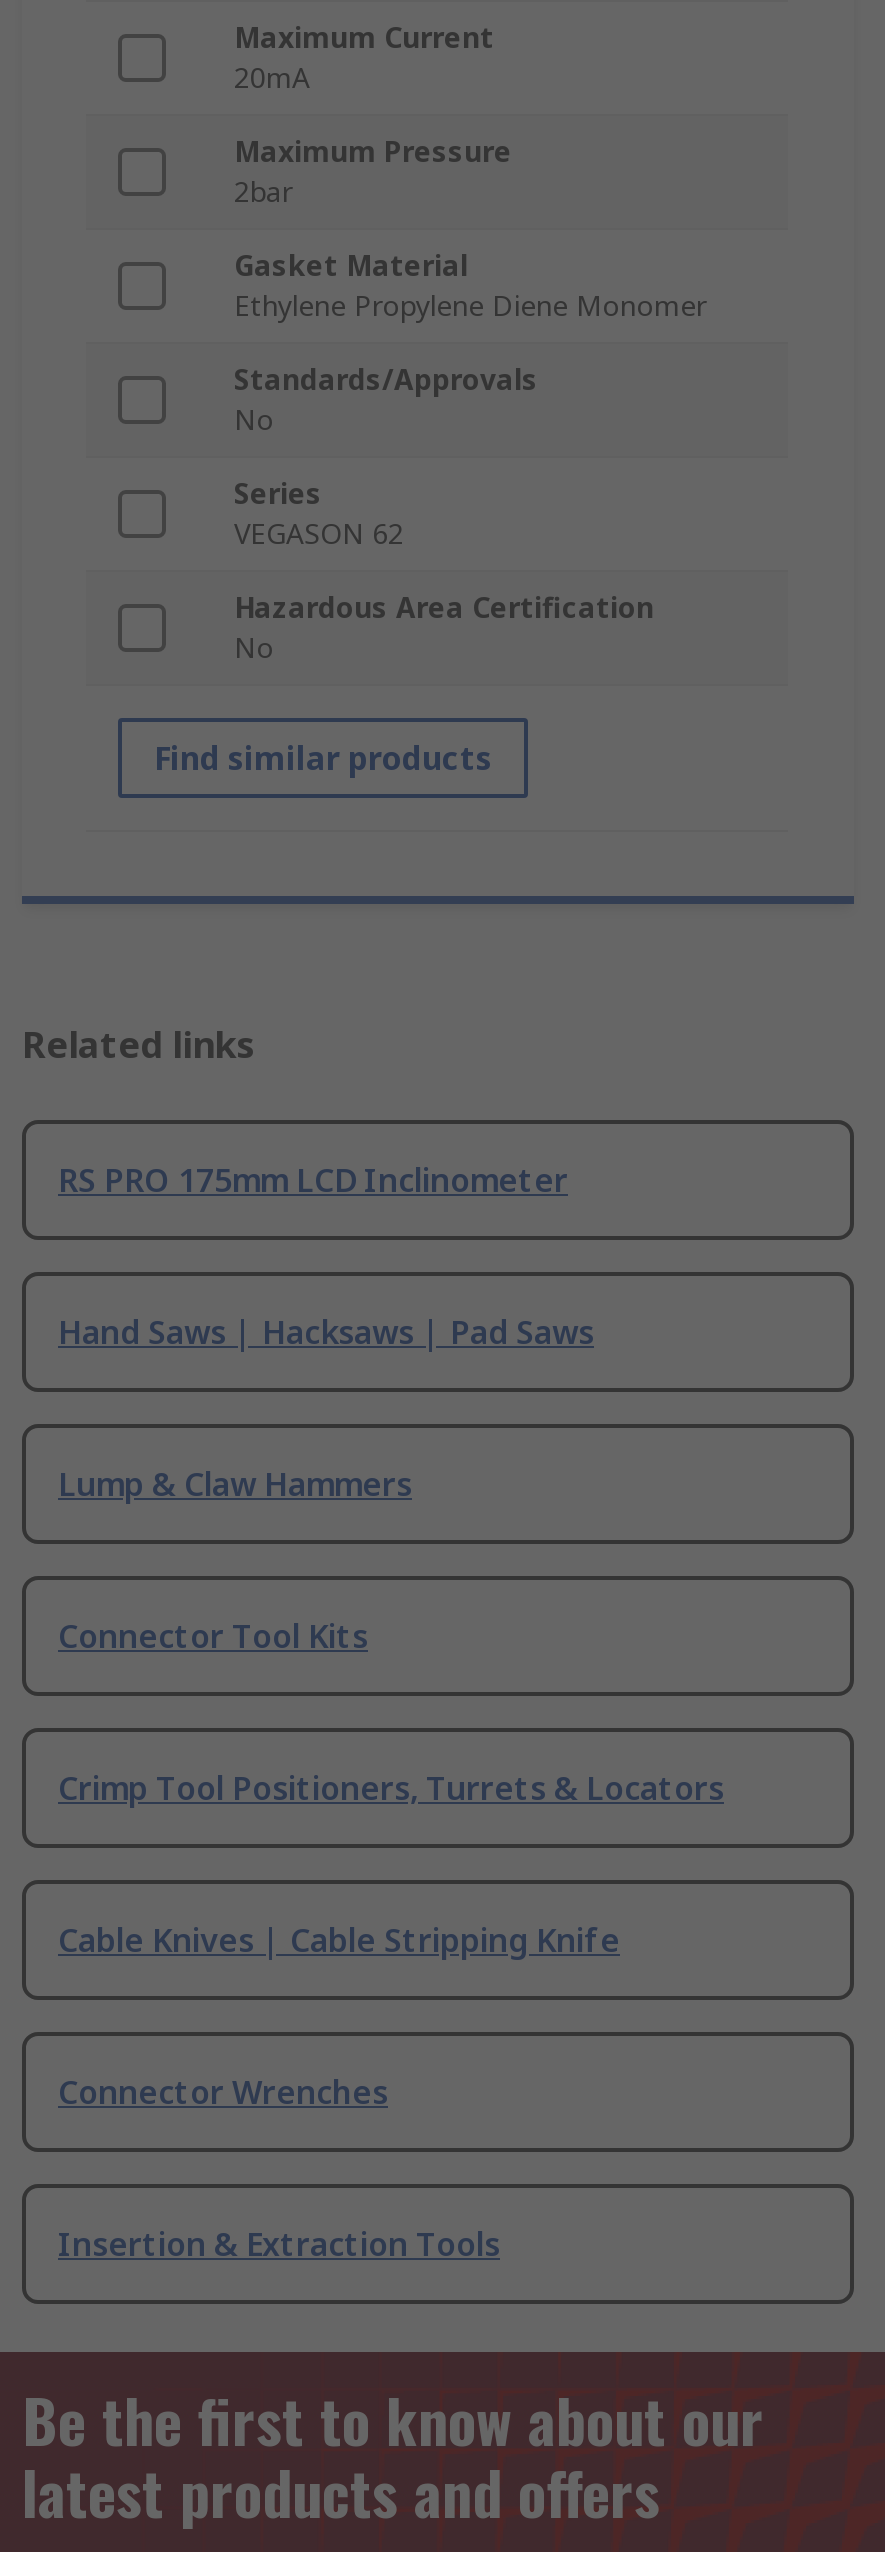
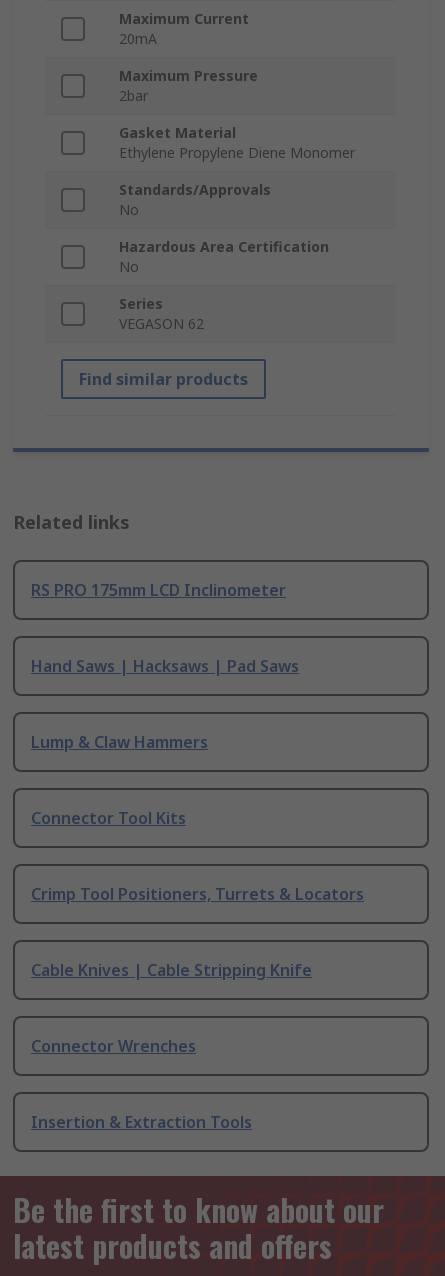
moved down: Series | VEGASON 62

moved up: Hazardous Area Certification | No
